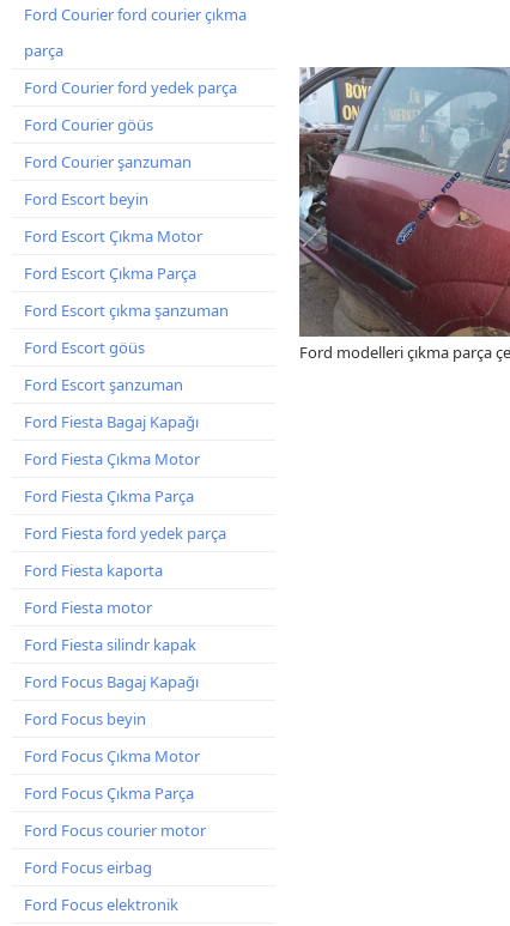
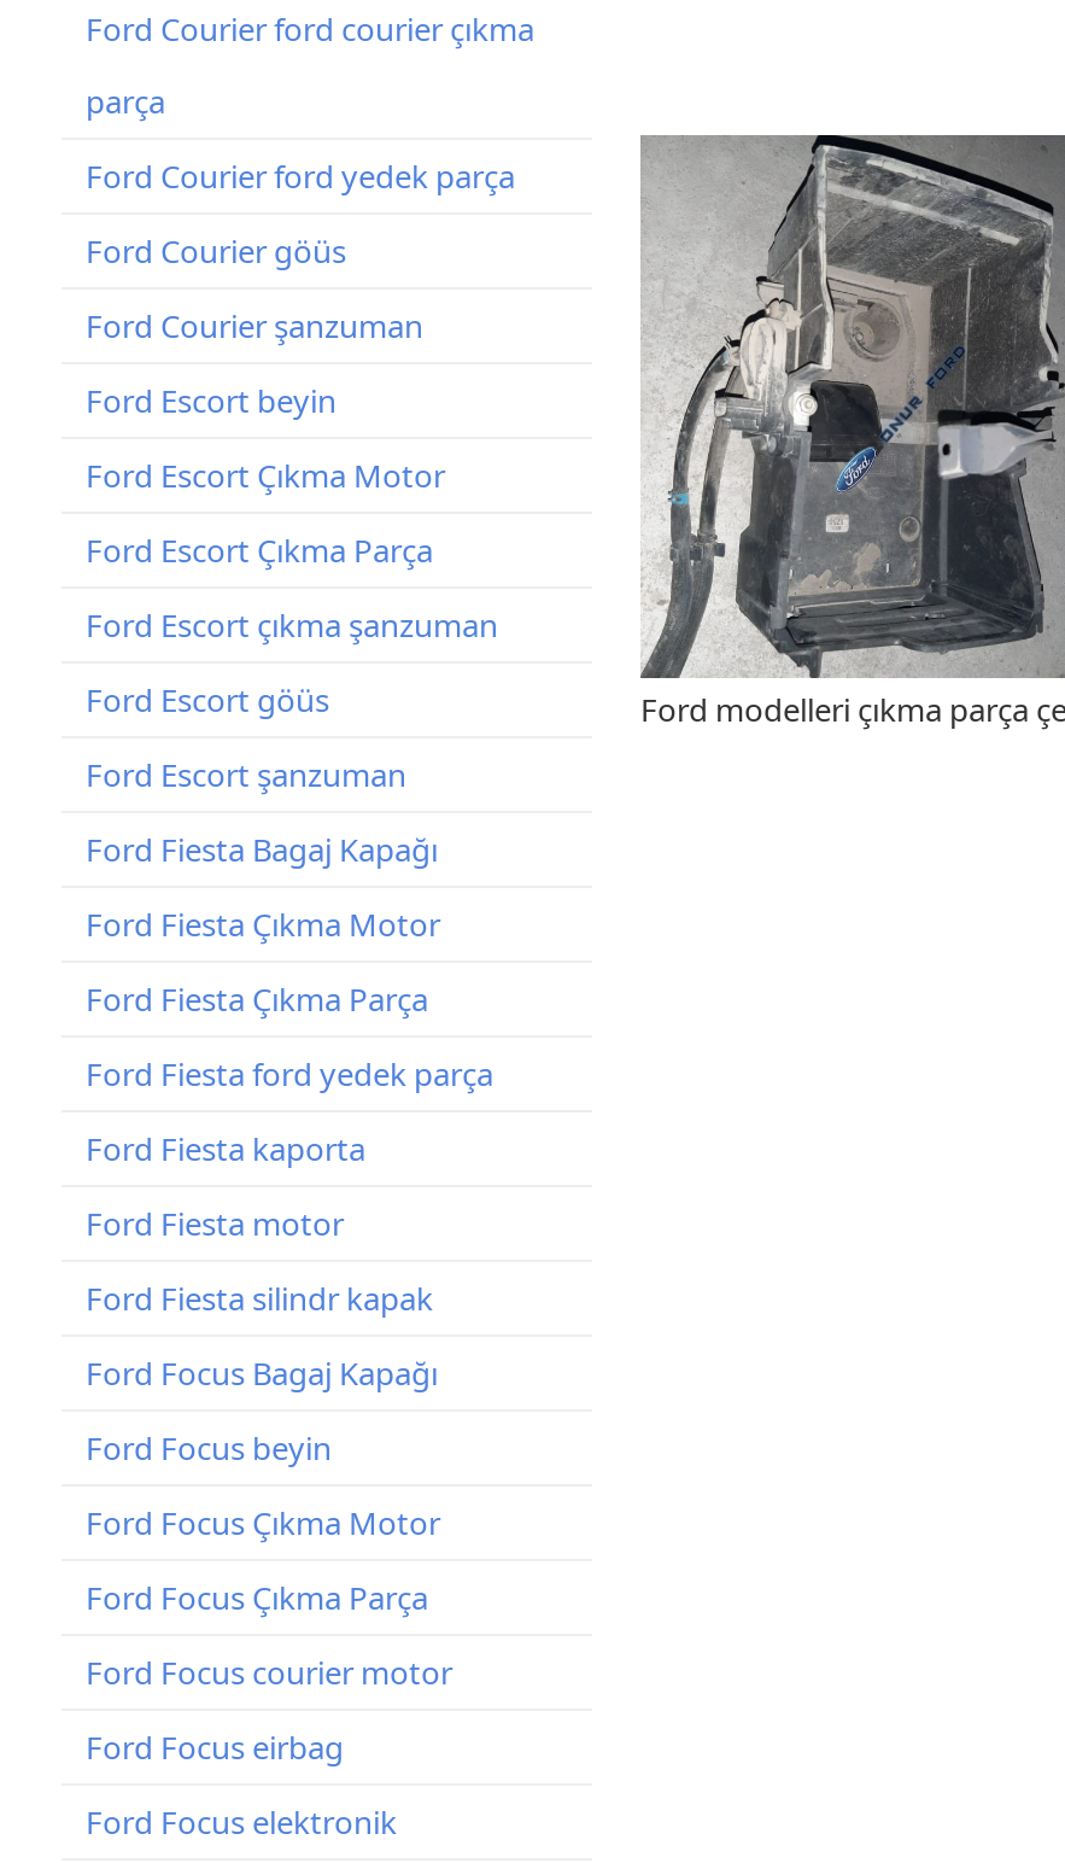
- [image]
+ [image]
